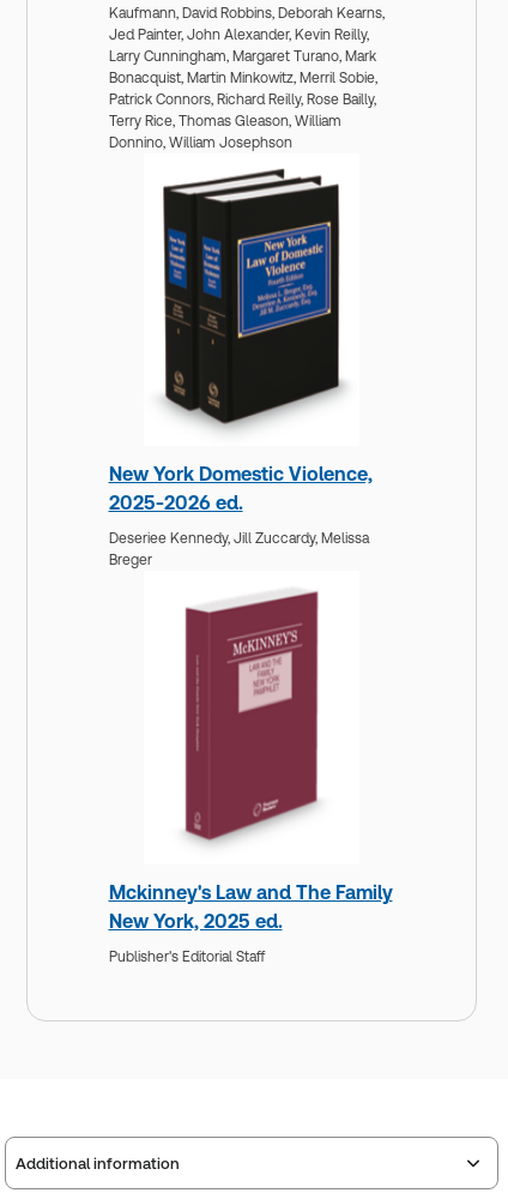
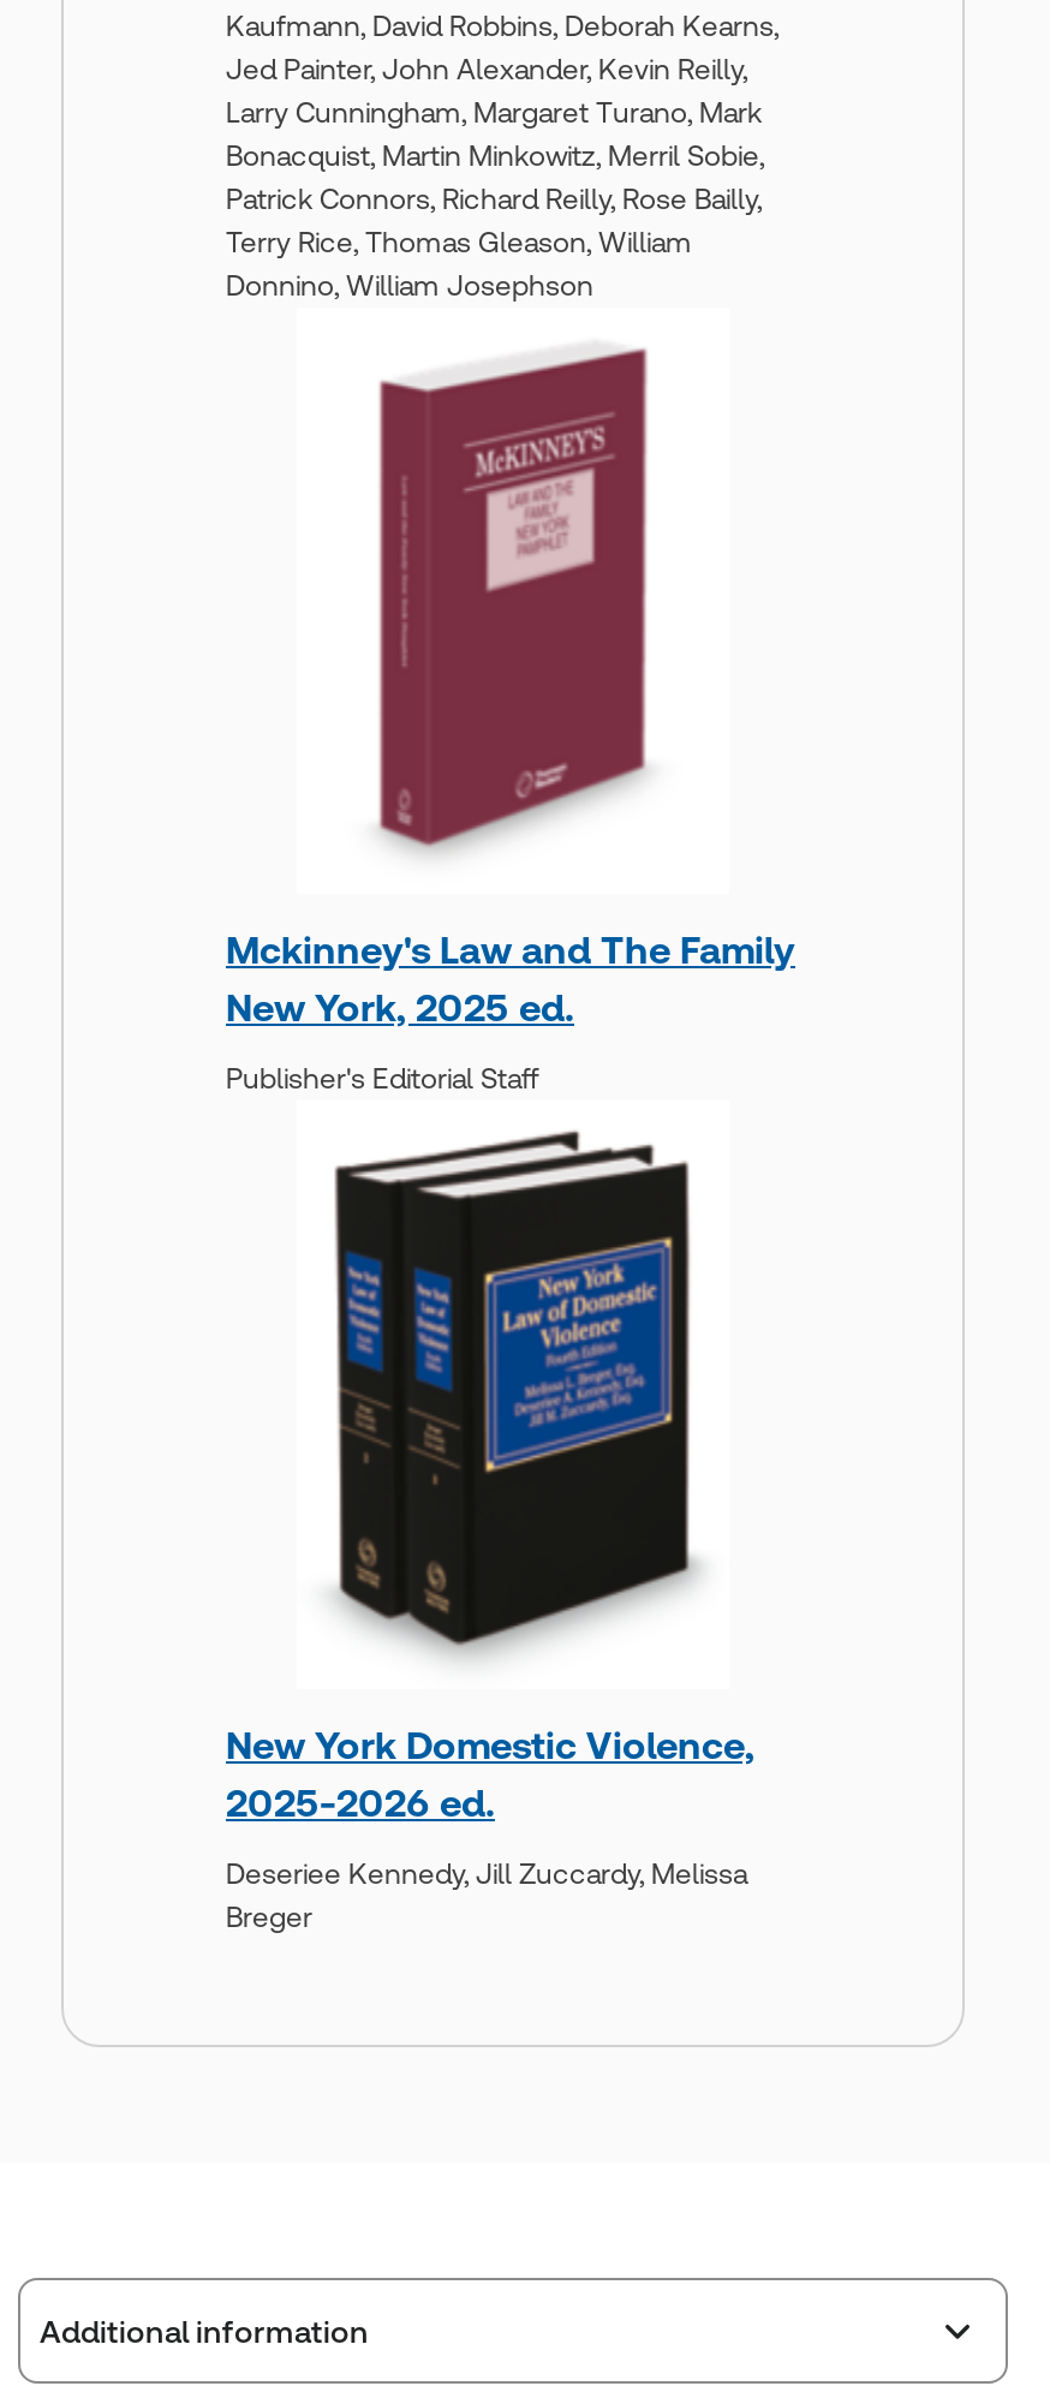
moved down: [image]

moved down: [image]

moved down: [image] | New York Domestic Violence, | 2025-2026 ed. | Deseriee Kennedy, Jill Zuccardy, Melissa | Breger

moved up: [image] | Mckinney's Law and The Family | New York, 2025 ed. | Publisher's Editorial Staff
